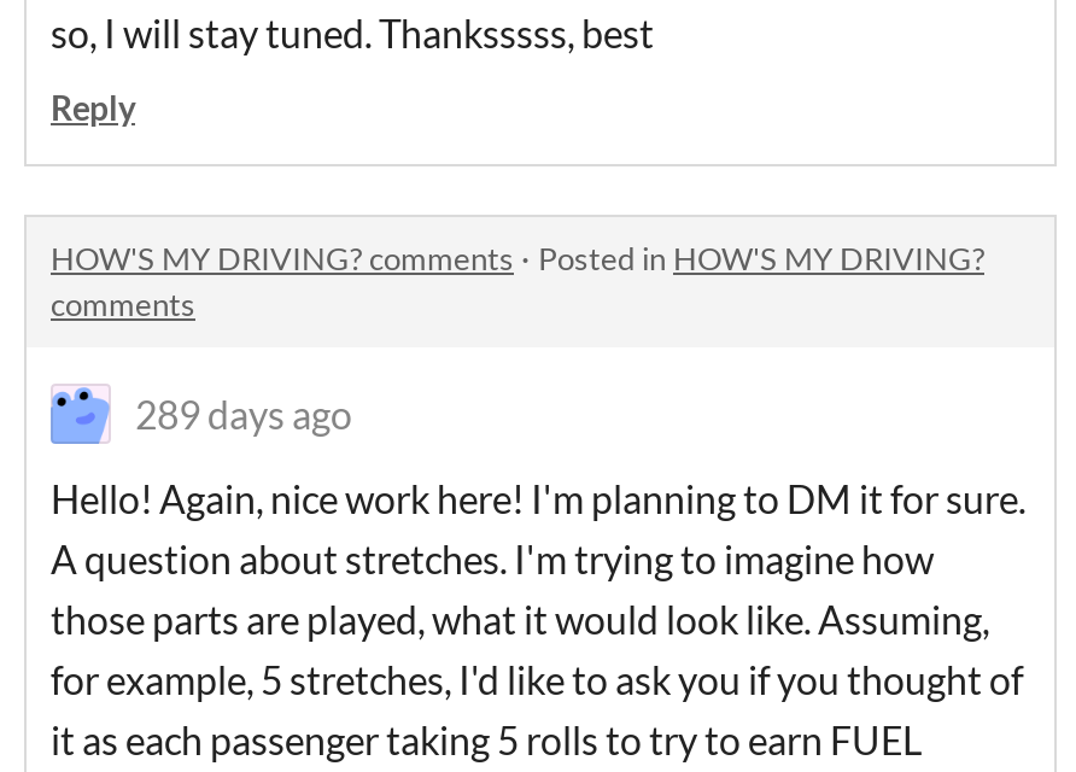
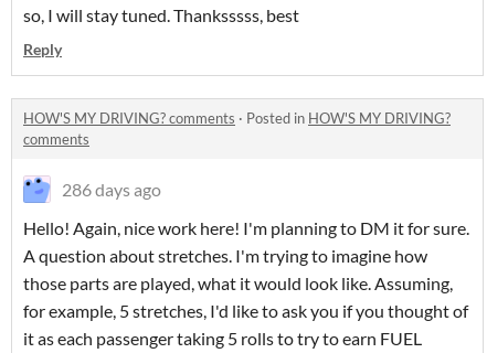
- 289 days ago
+ 286 days ago
